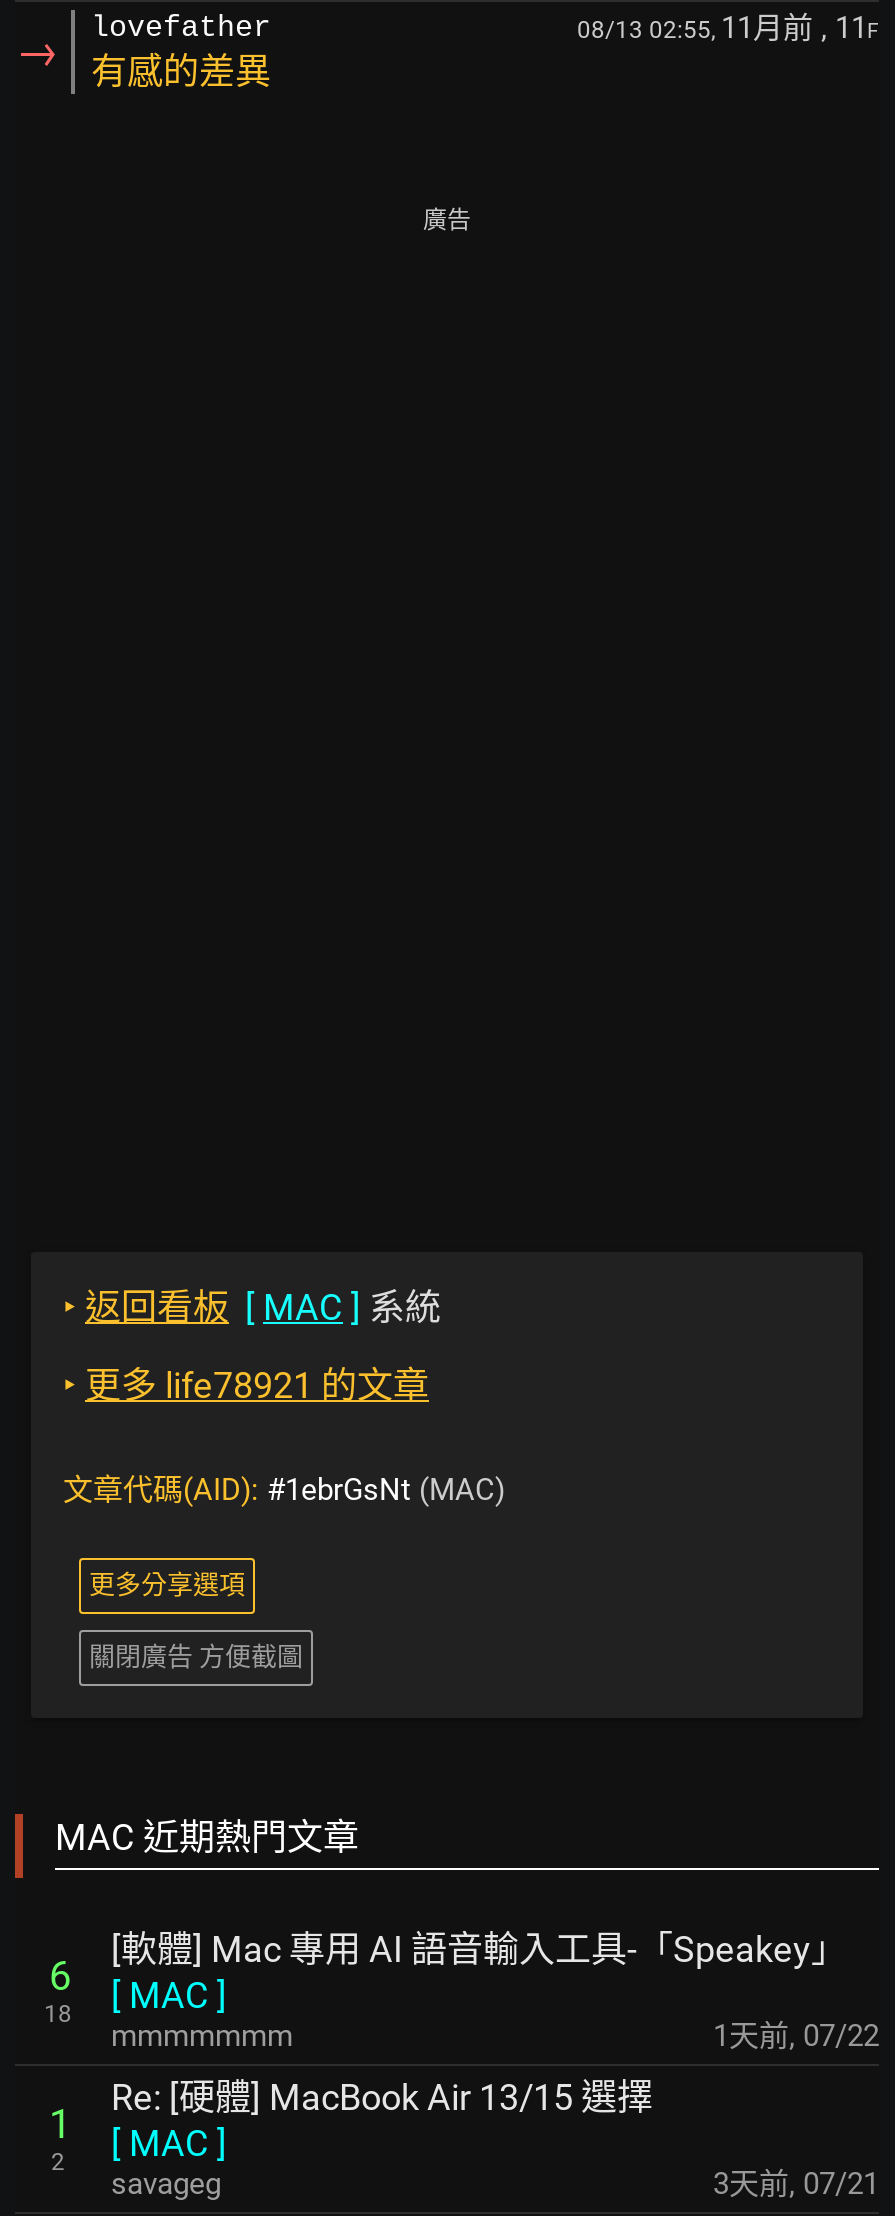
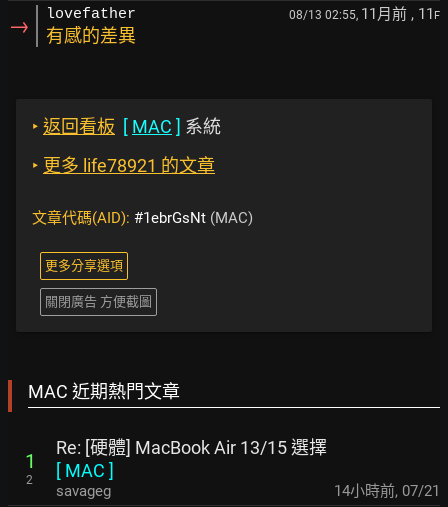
- 廣告

- [軟體] Mac 專用 AI 語音輸入工具-「Speakey」
- [MAC]
- mmmmmmm
- 1天前, 07/22

- 6
- 18

- 3天前, 07/21
+ 14小時前, 07/21
